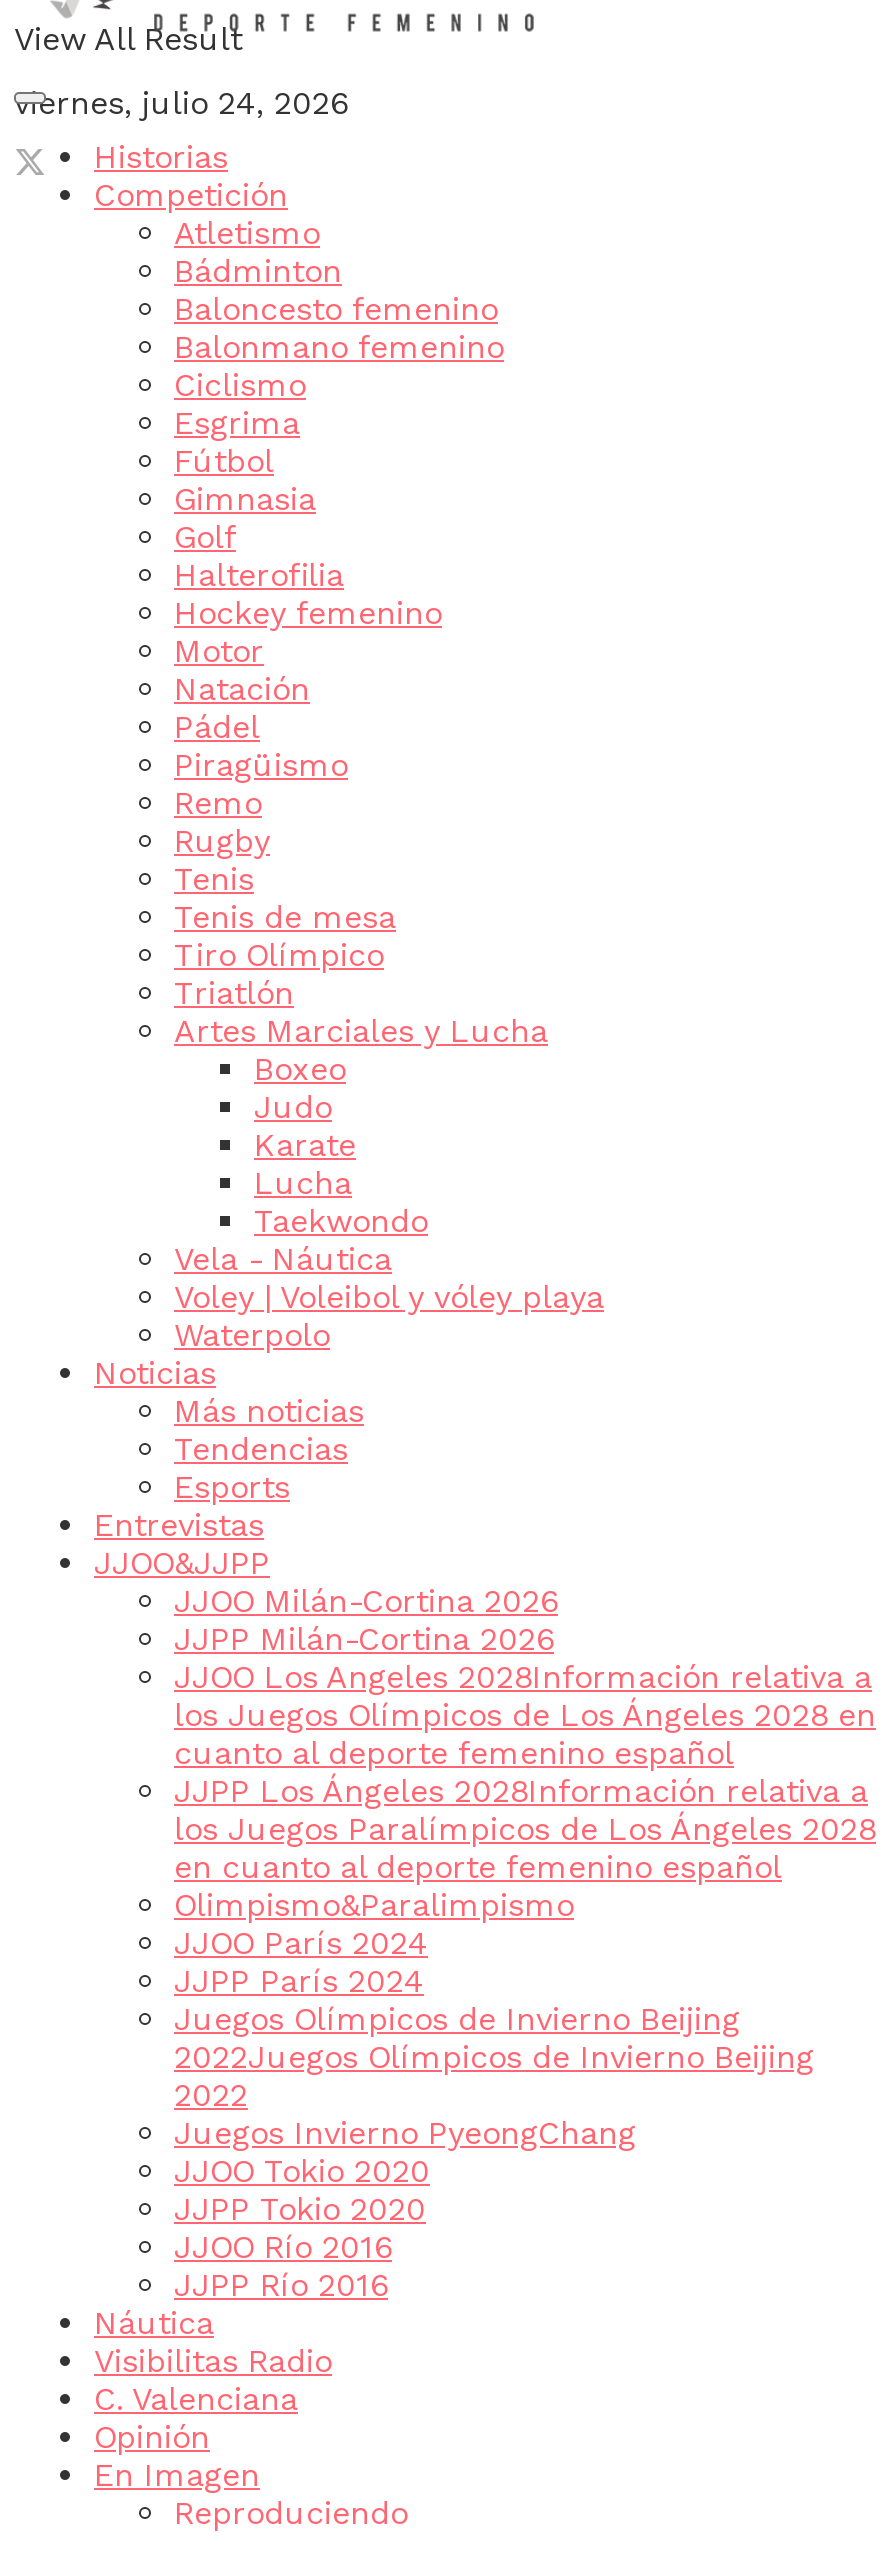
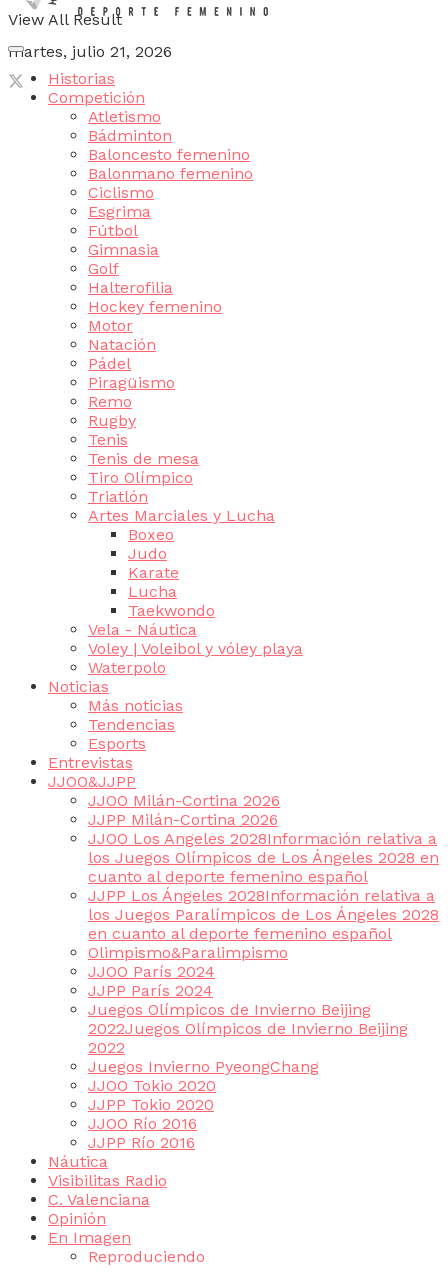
- viernes, julio 24, 2026
+ martes, julio 21, 2026
